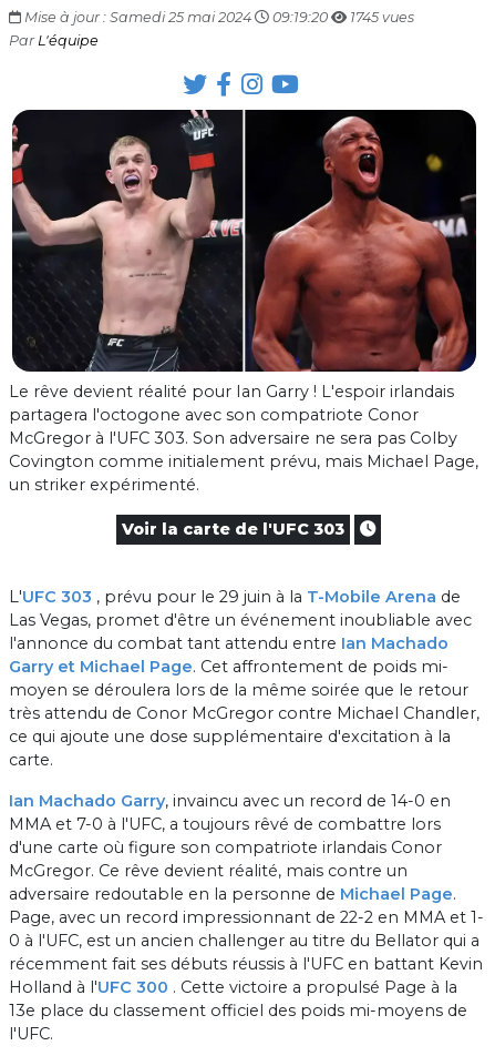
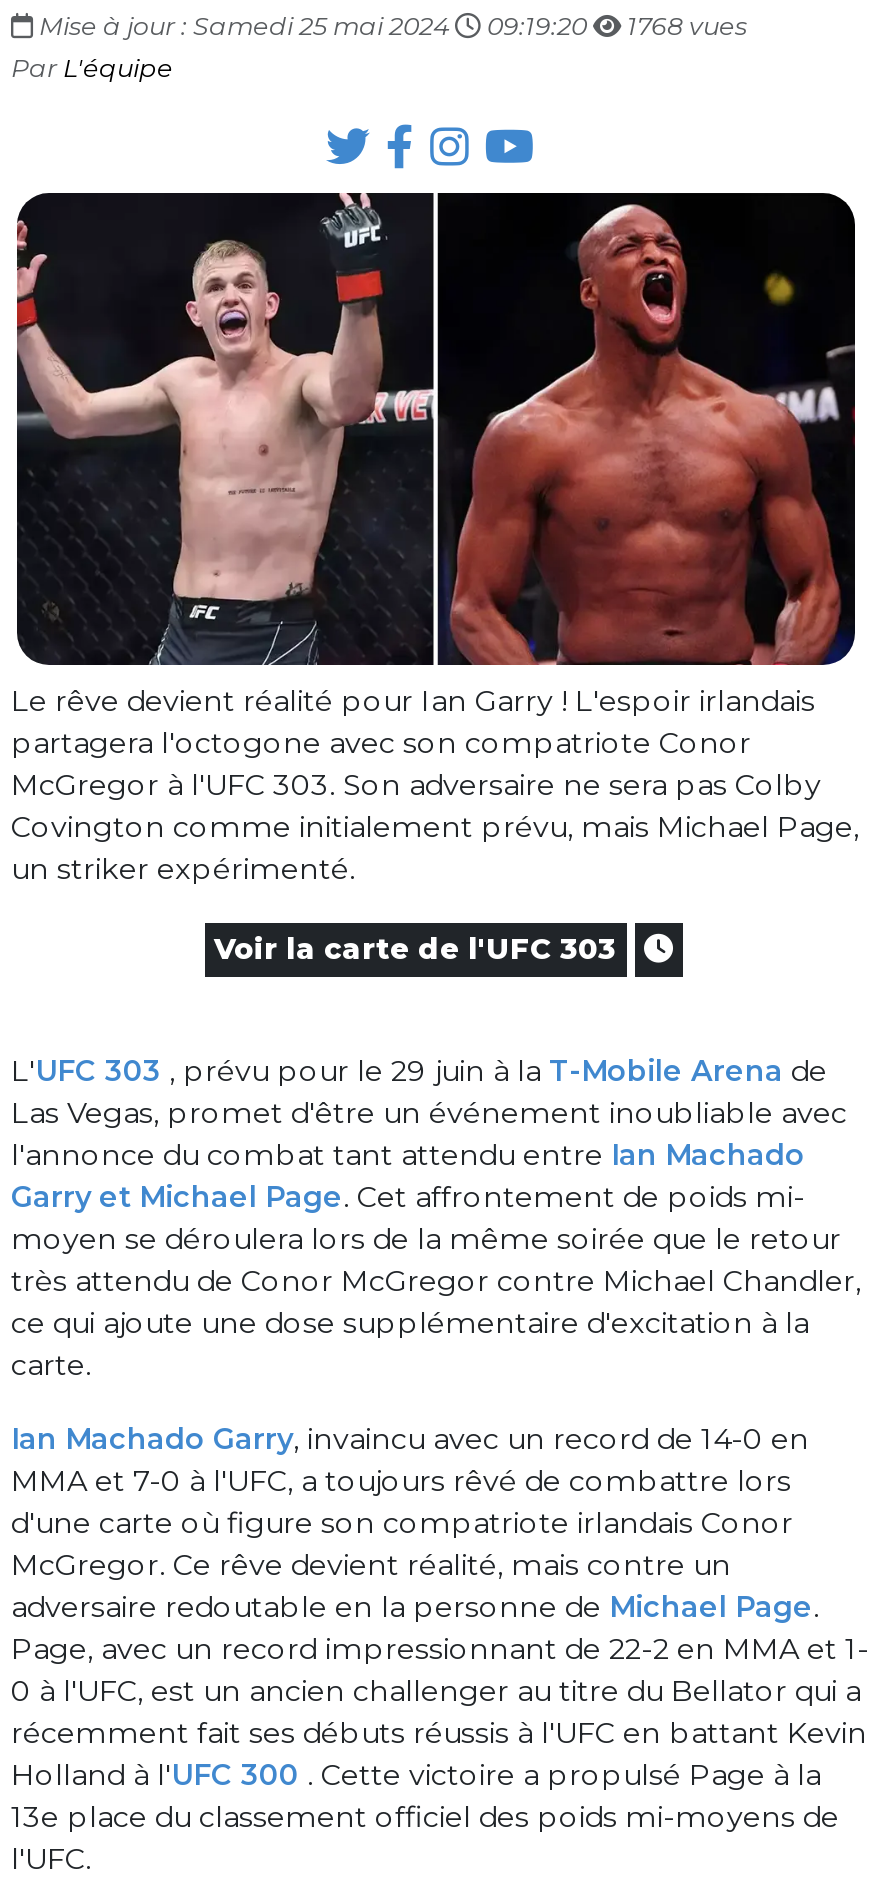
- Mise à jour : Samedi 25 mai 2024 09:19:20 1745 vues
+ Mise à jour : Samedi 25 mai 2024 09:19:20 1768 vues
